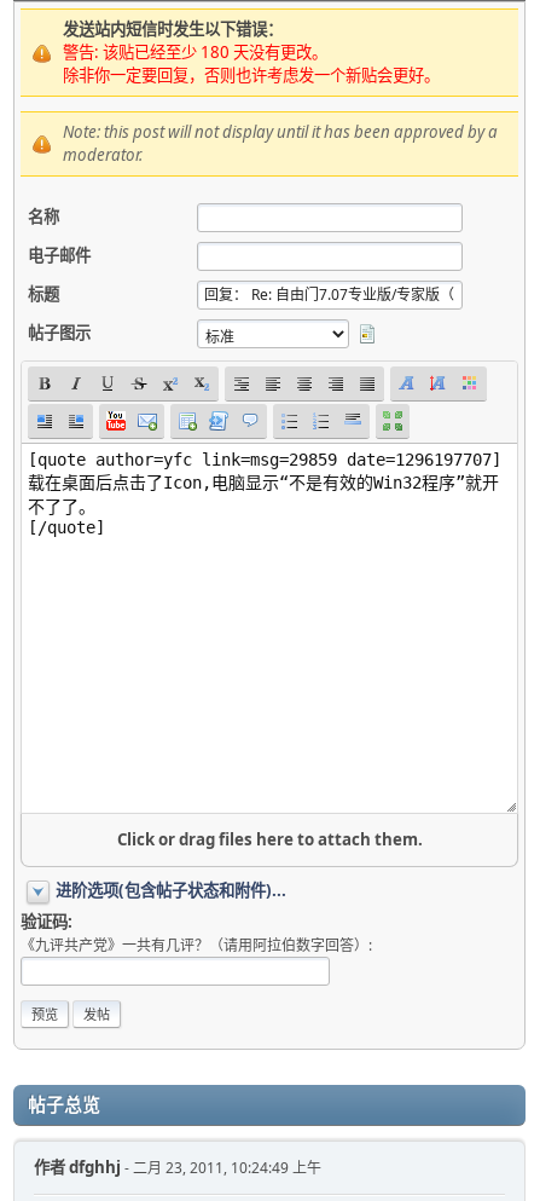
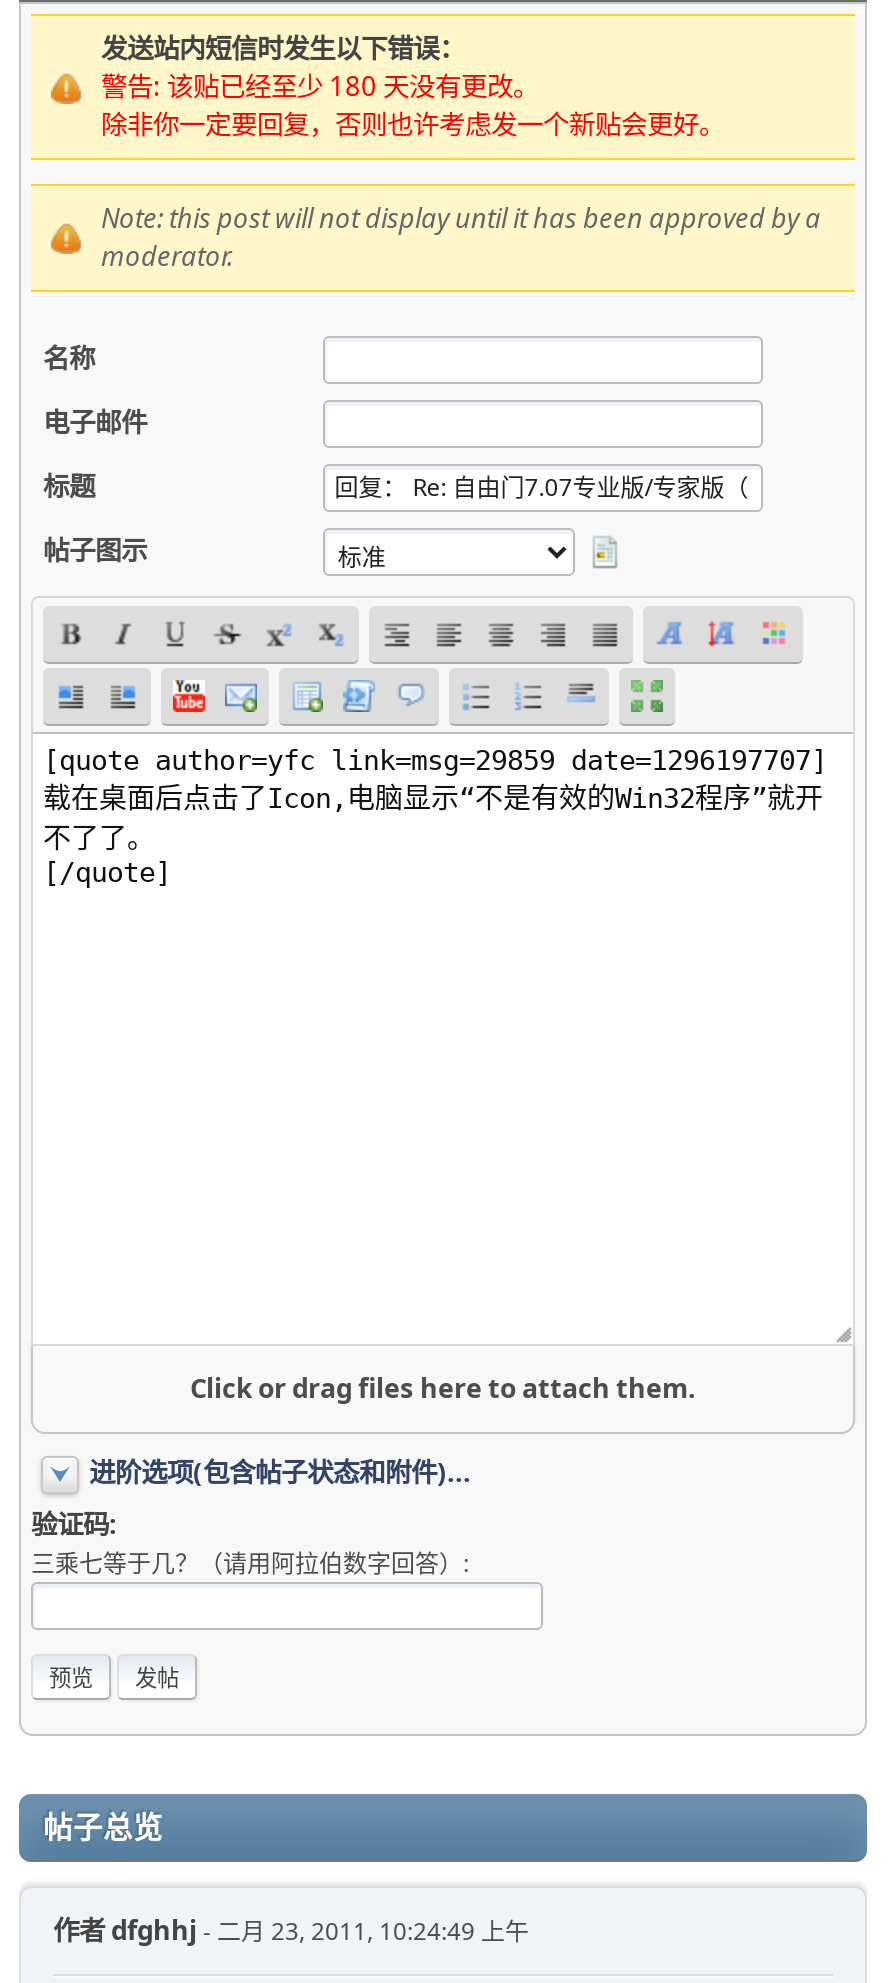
- 《九评共产党》一共有几评？（请用阿拉伯数字回答）:
+ 三乘七等于几？（请用阿拉伯数字回答）:
